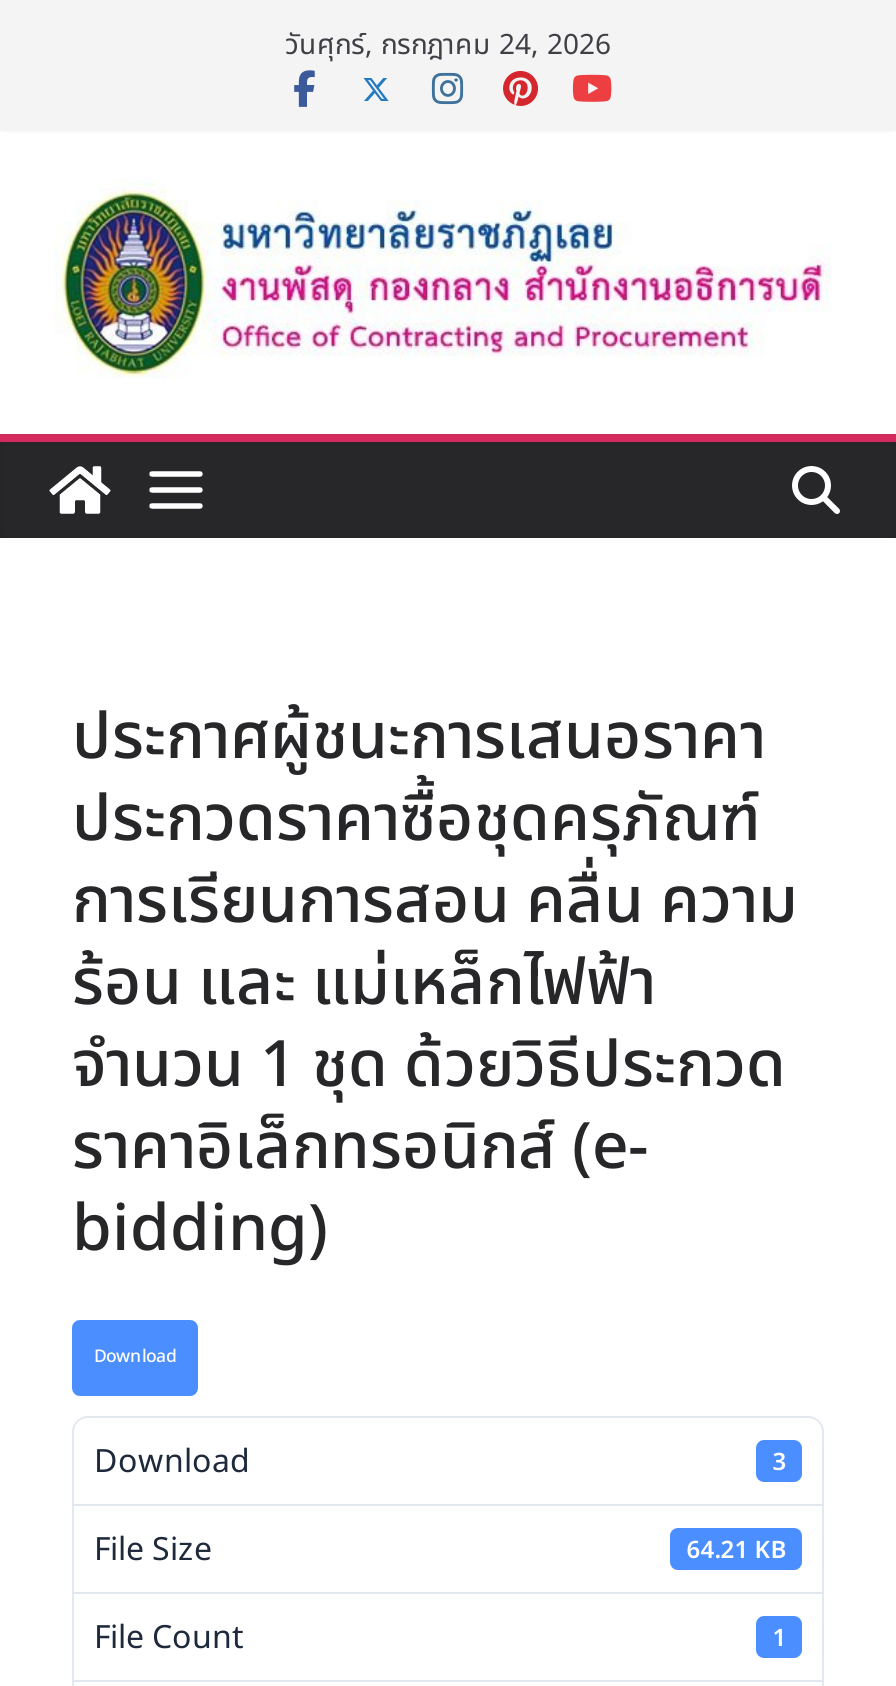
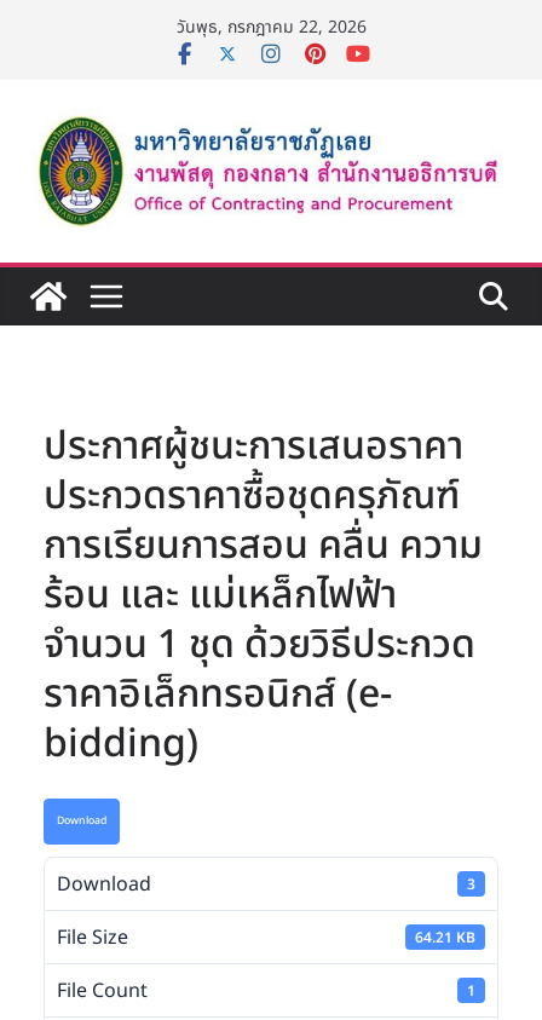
- วันศุกร์, กรกฎาคม 24, 2026
+ วันพุธ, กรกฎาคม 22, 2026
